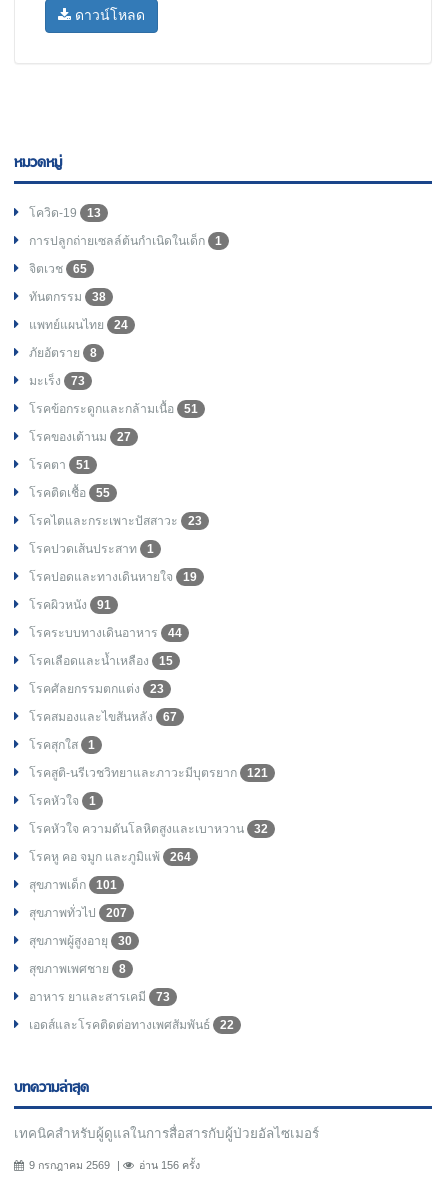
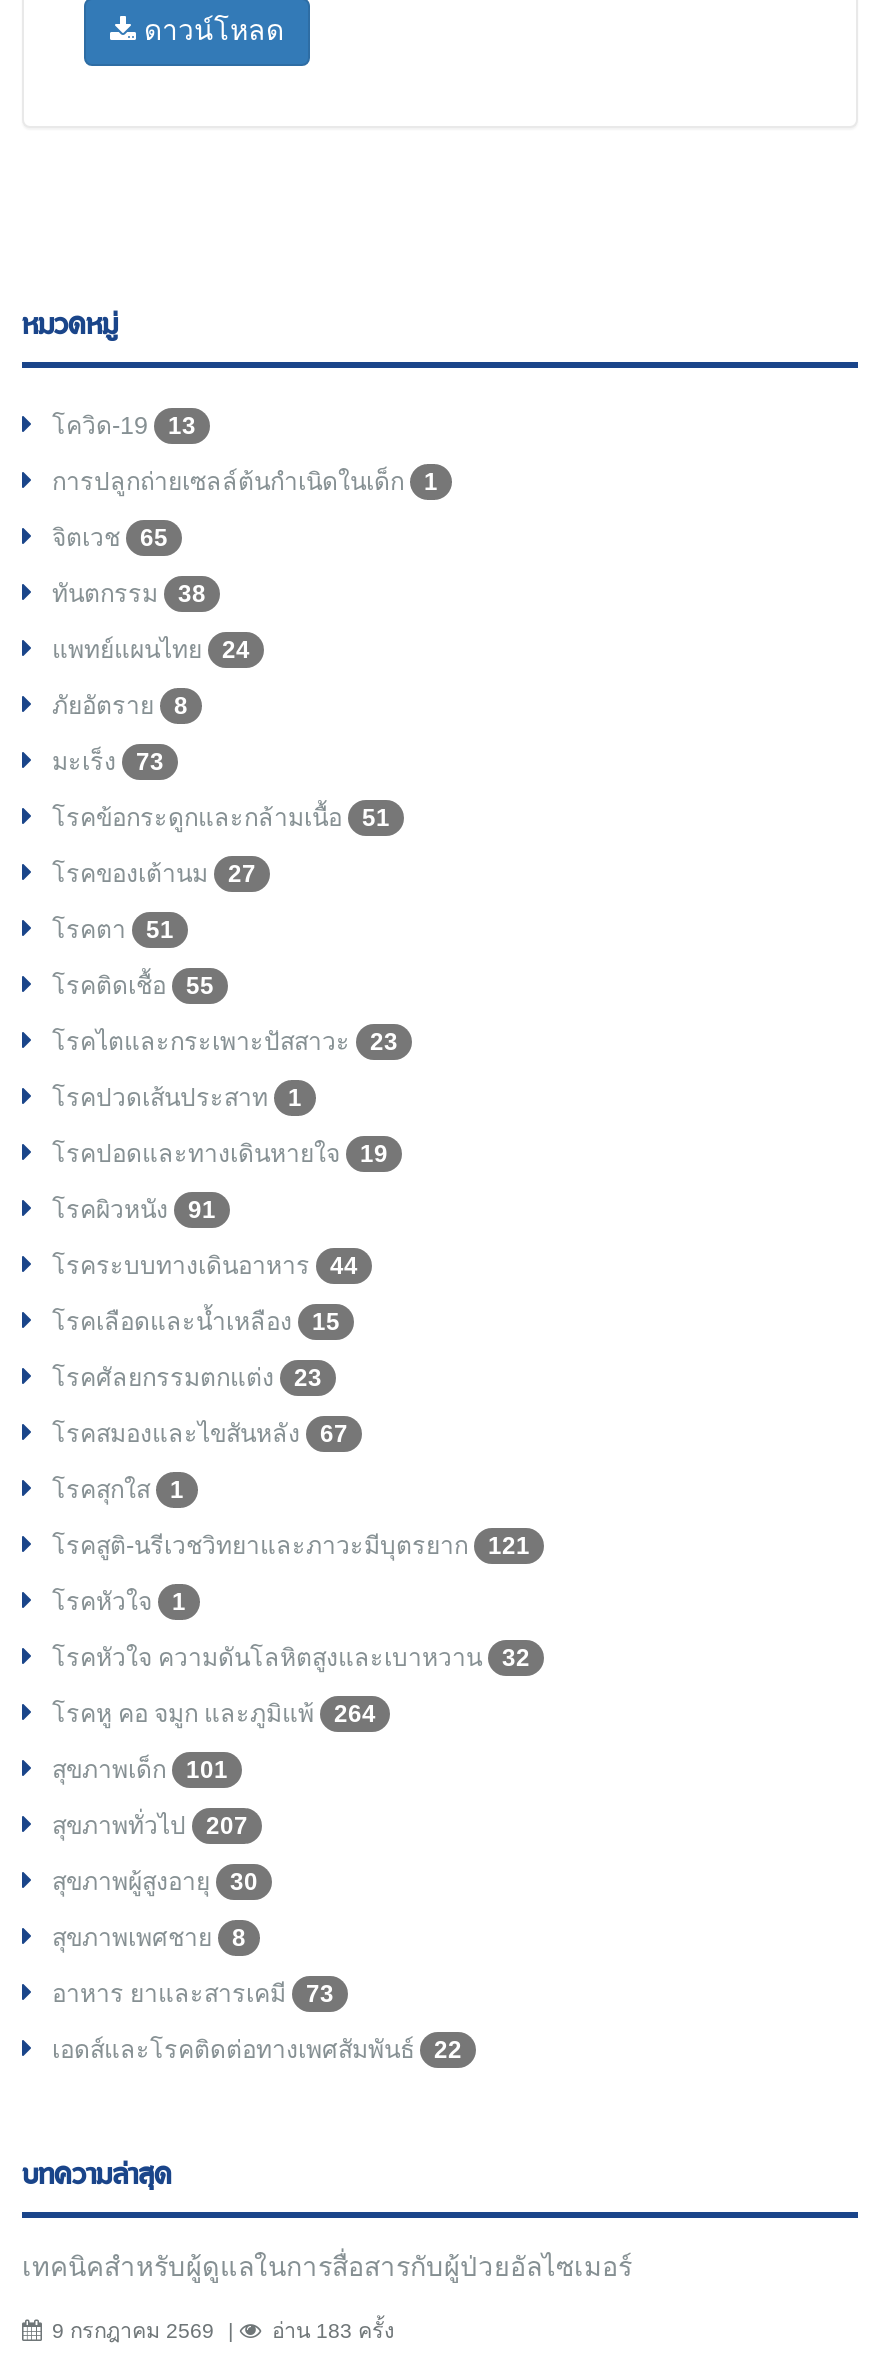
- อ่าน 156 ครั้ง
+ อ่าน 183 ครั้ง
